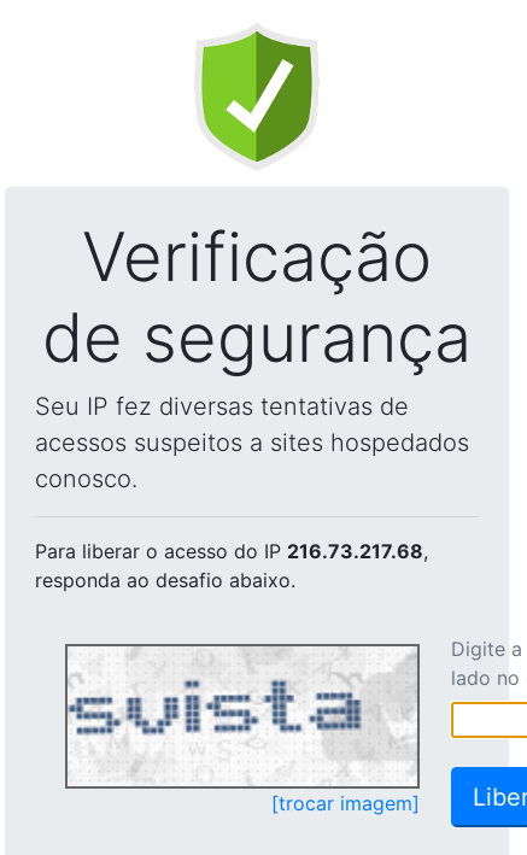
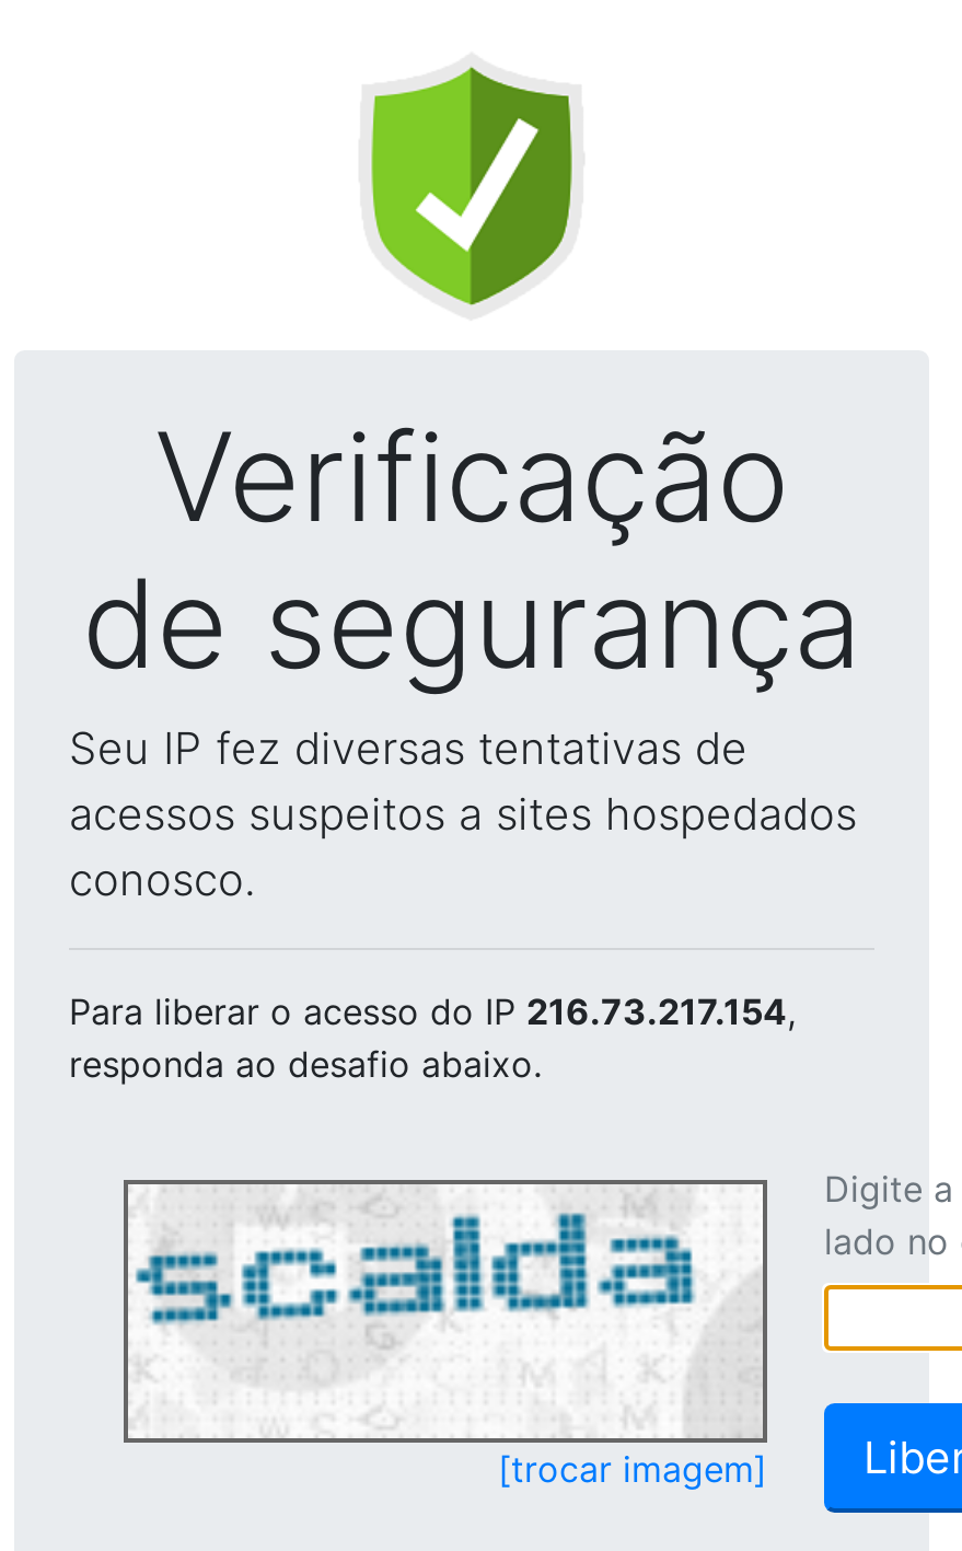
- Para liberar o acesso do IP 216.73.217.68,
+ Para liberar o acesso do IP 216.73.217.154,

- [image]
+ [image]
